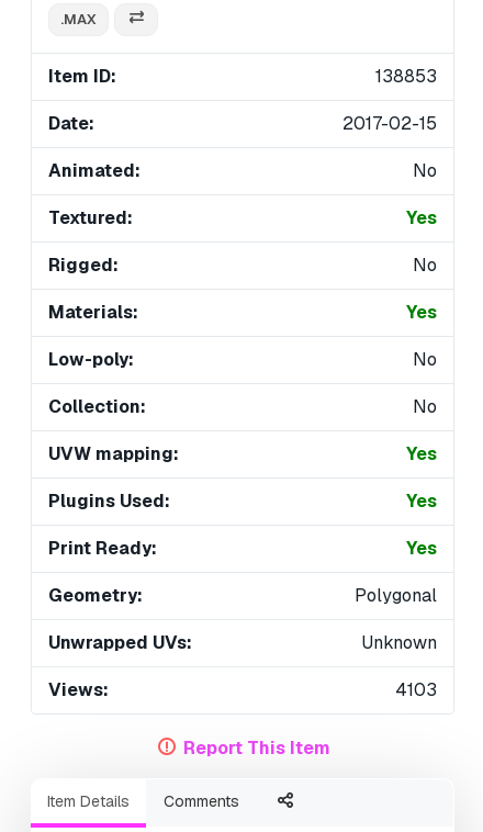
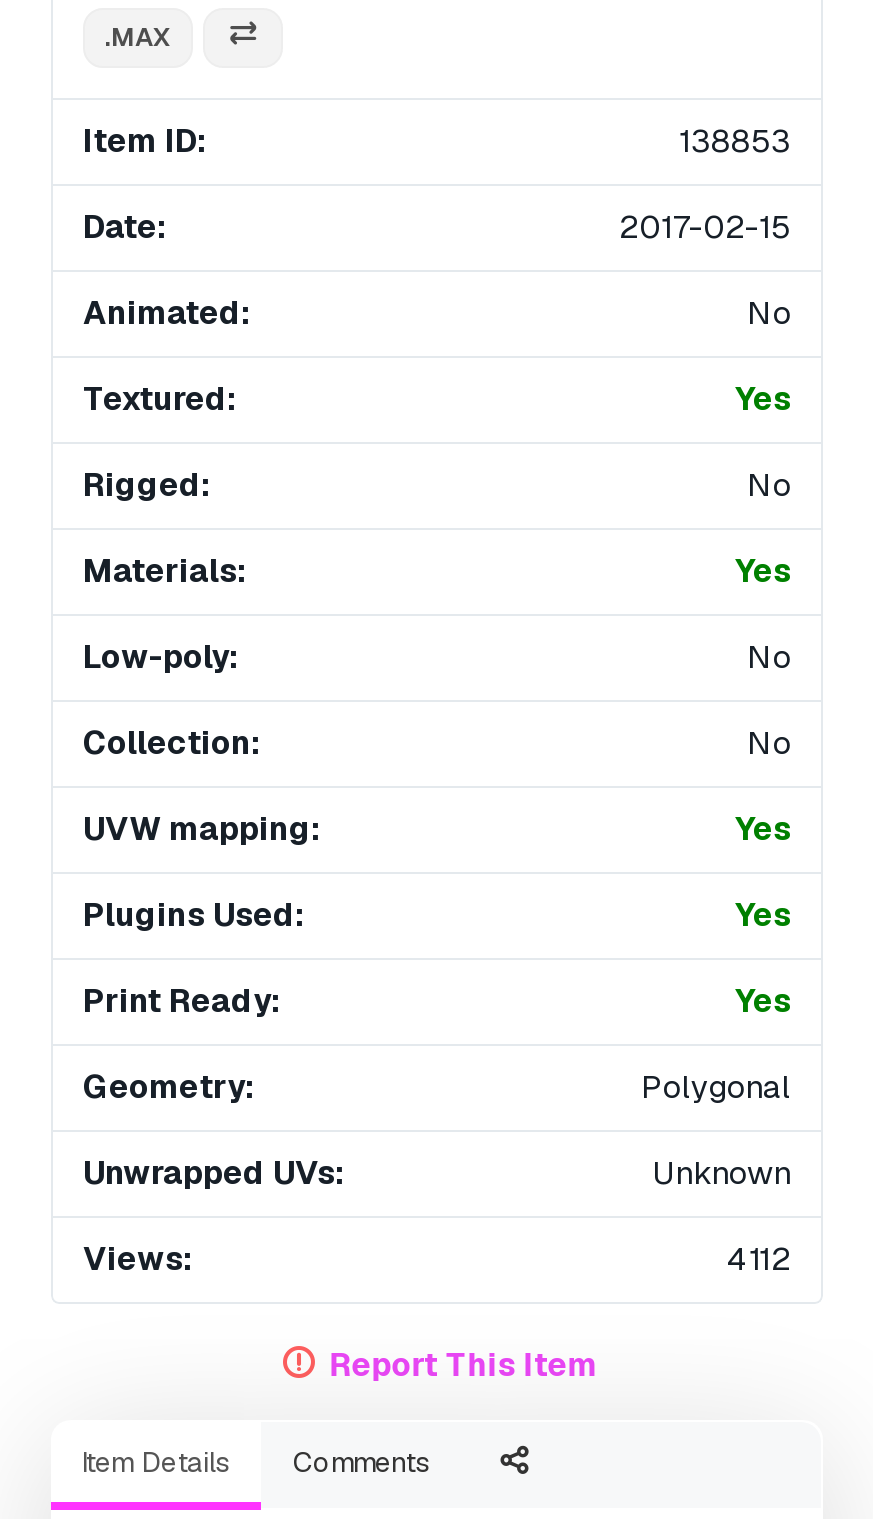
- 4103
+ 4112
